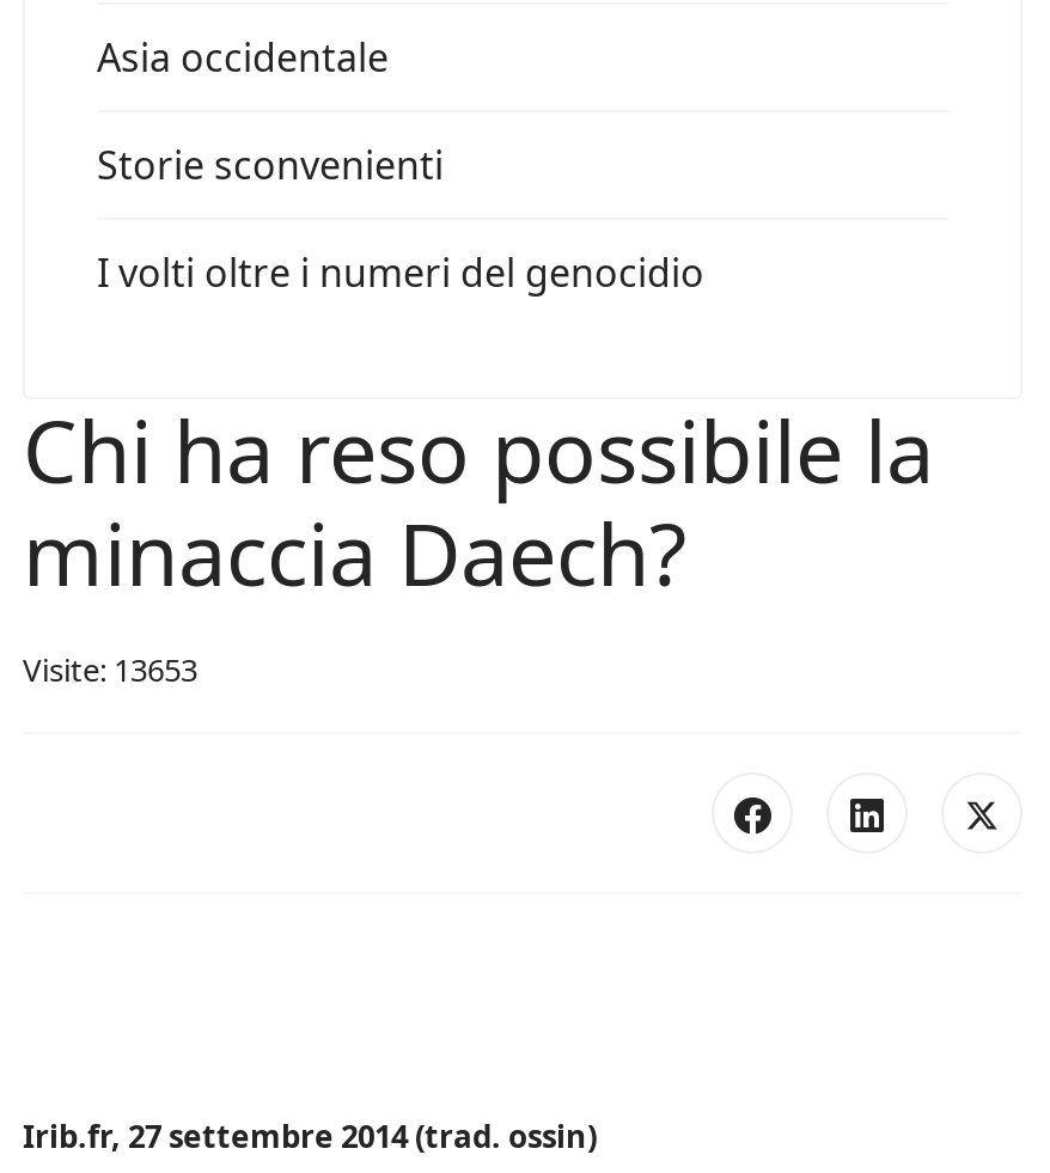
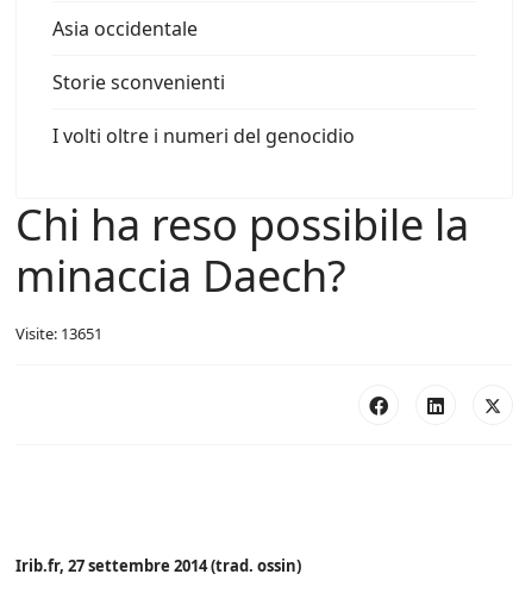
- Visite: 13653
+ Visite: 13651
